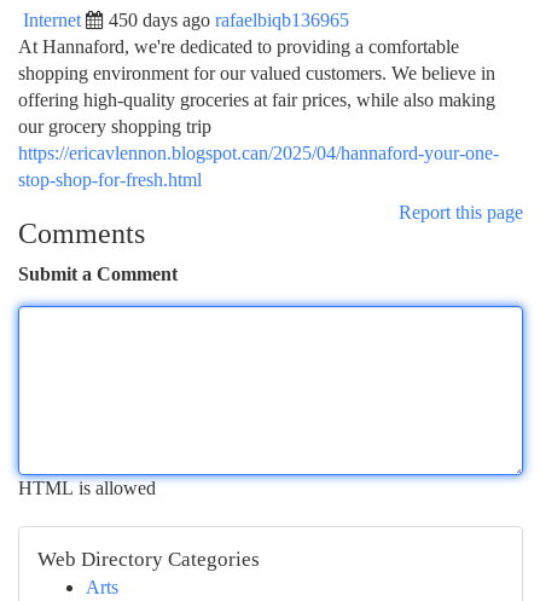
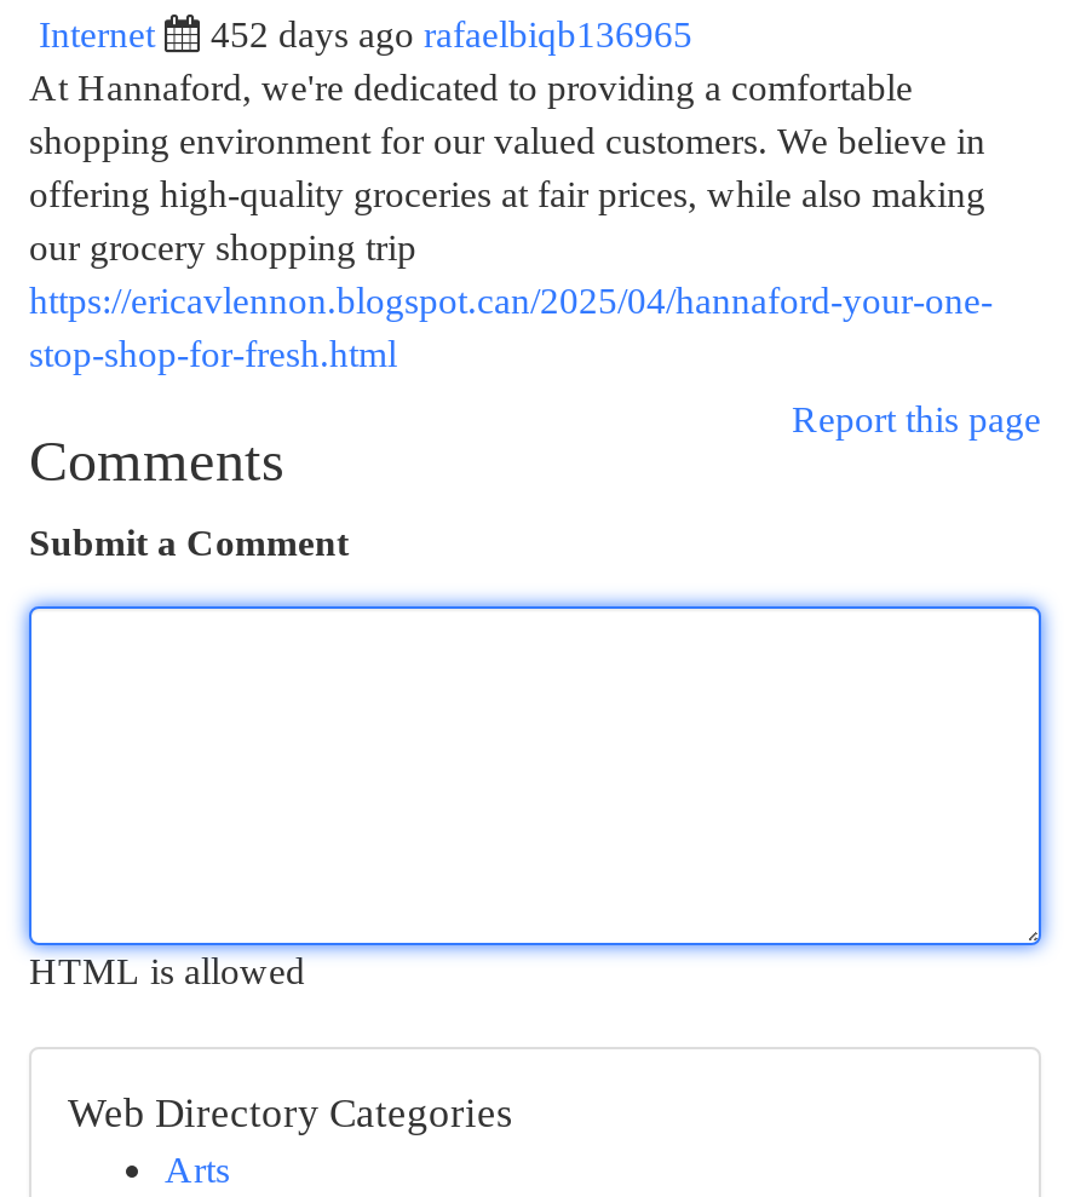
- 450 days ago rafaelbiqb136965
+ 452 days ago rafaelbiqb136965
